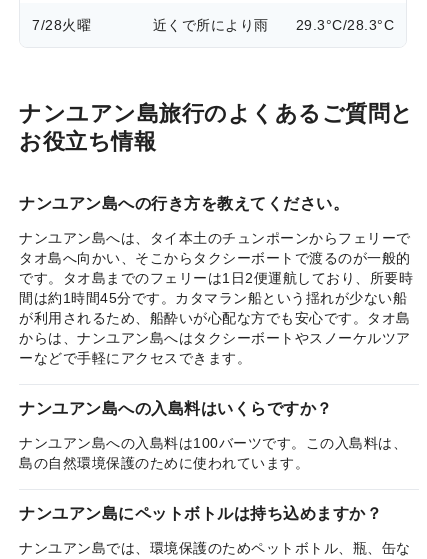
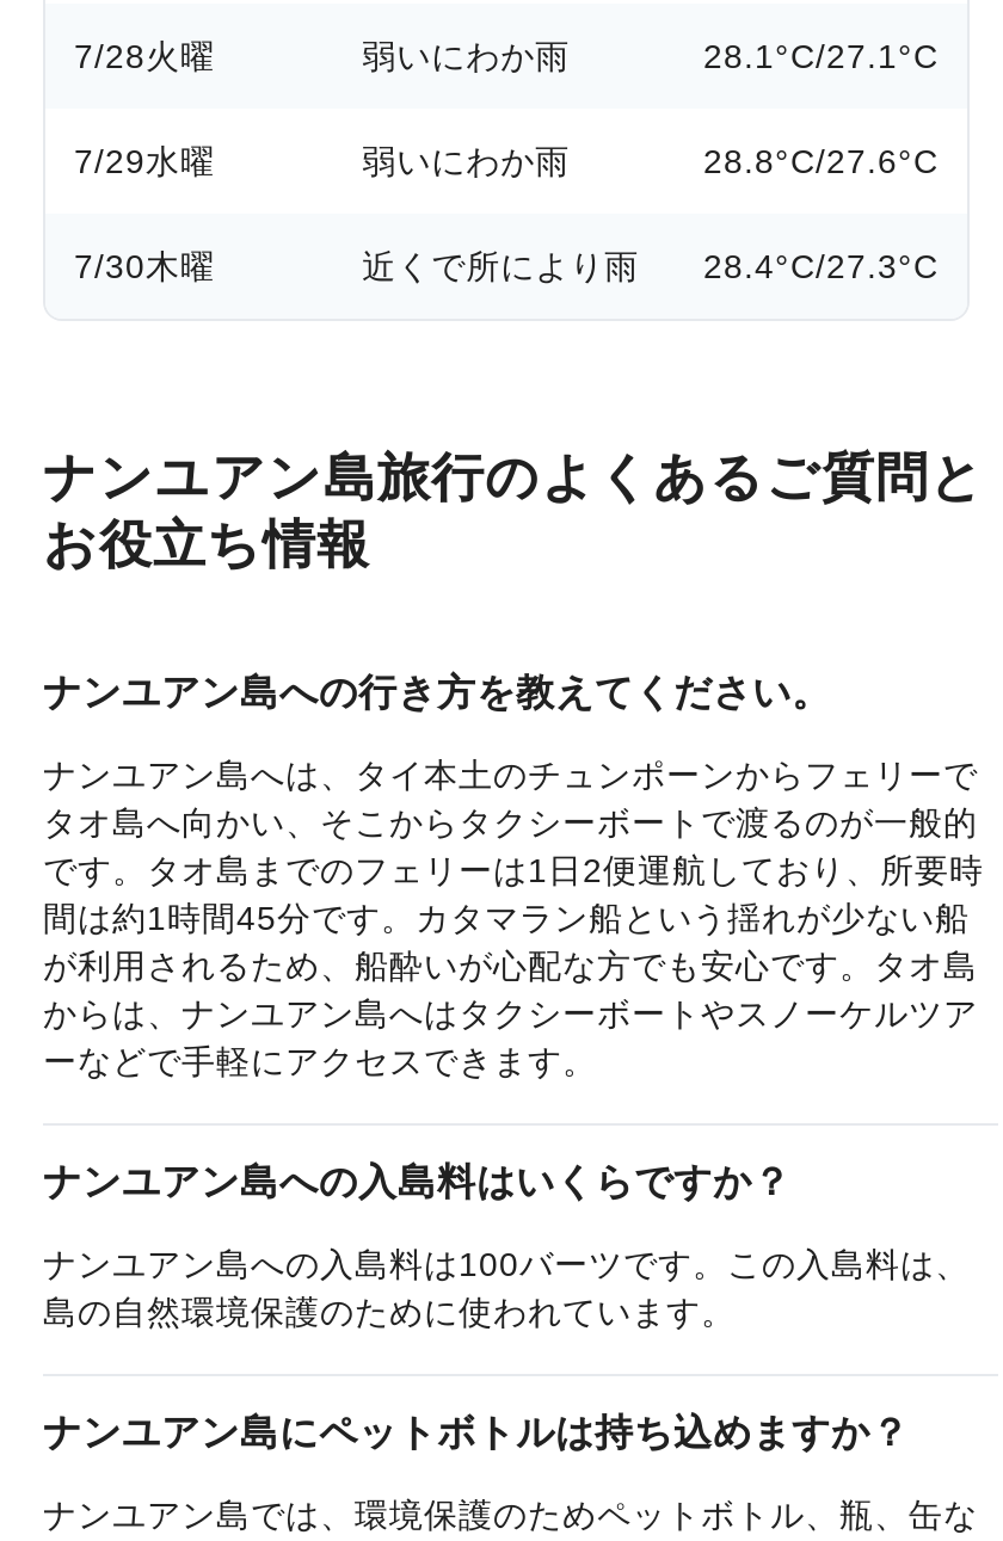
- 近くで所により雨 29.3°C/28.3°C
+ 近くで所により雨 28.4°C/27.3°C

+ 弱いにわか雨
+ 28.1°C/27.1°C
+ 7/29水曜
+ 弱いにわか雨
+ 28.8°C/27.6°C
+ 7/30木曜
